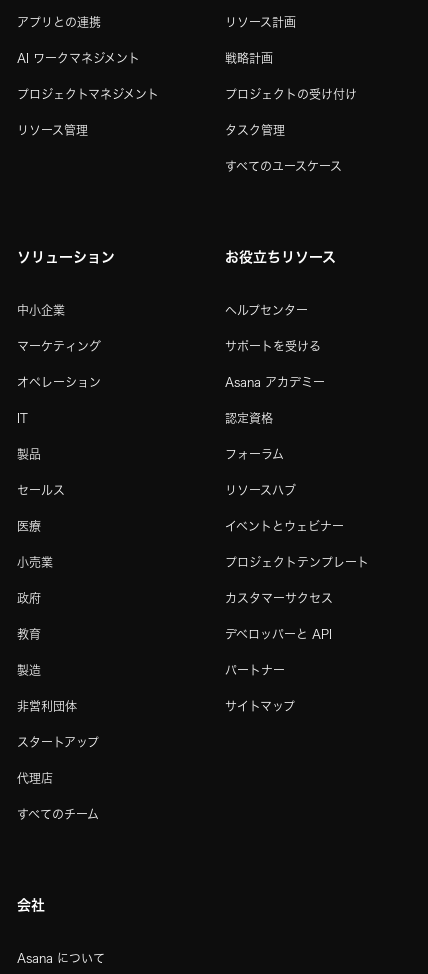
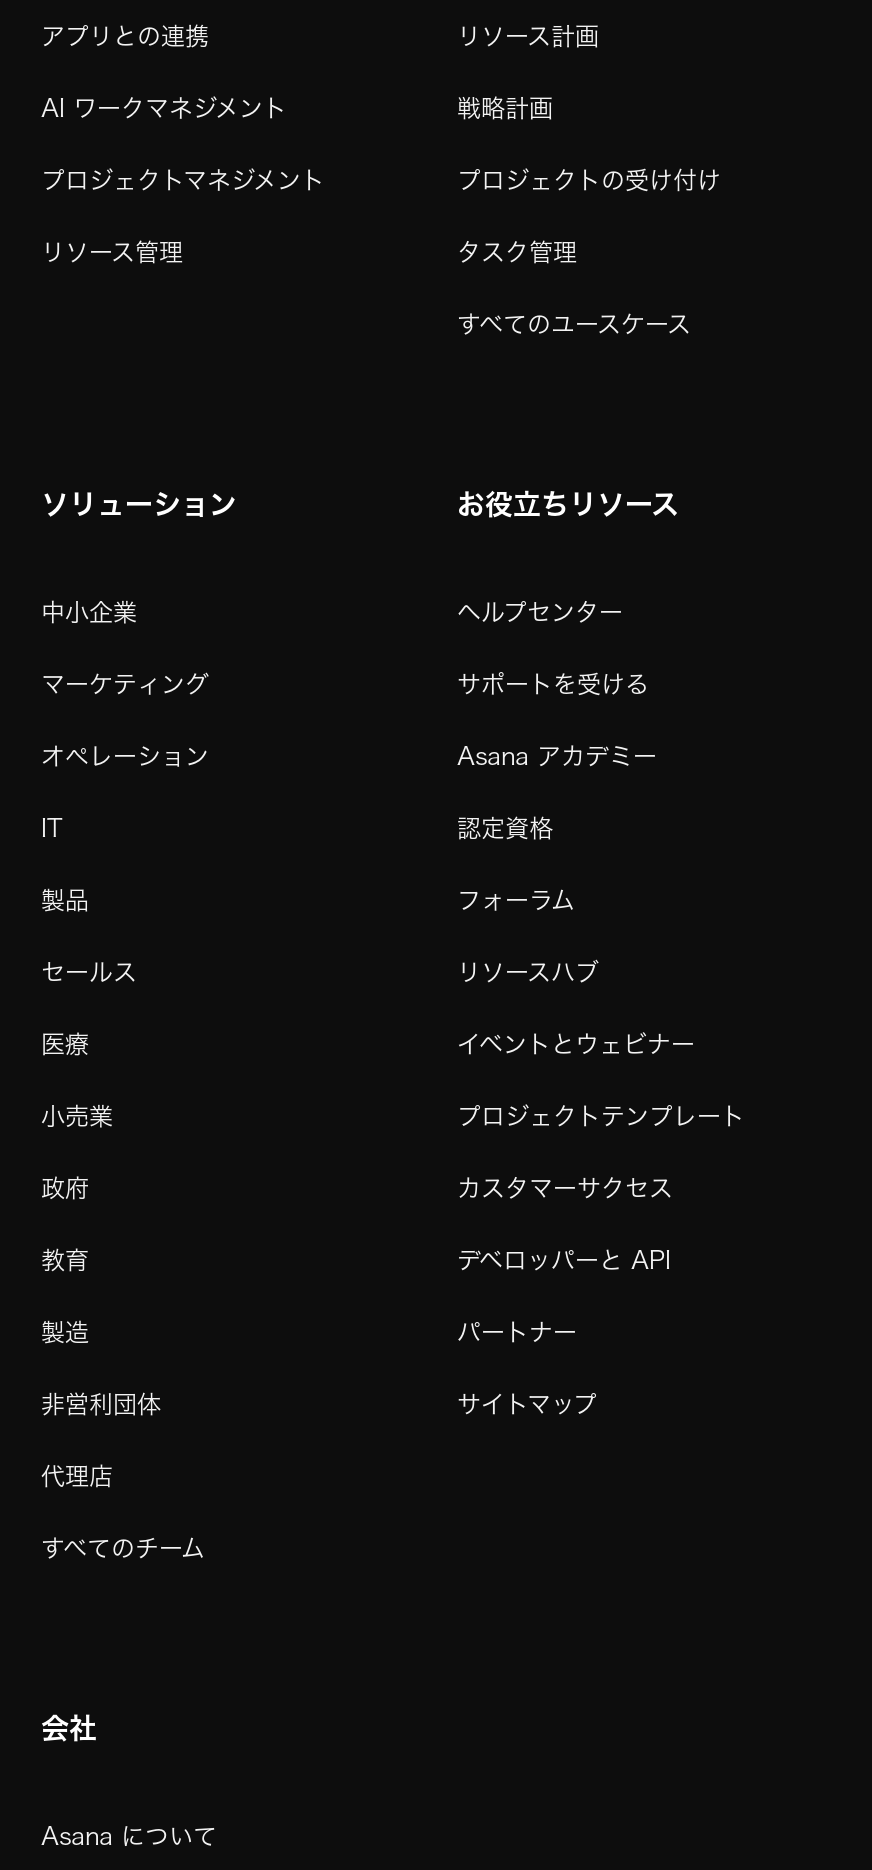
- スタートアップ
